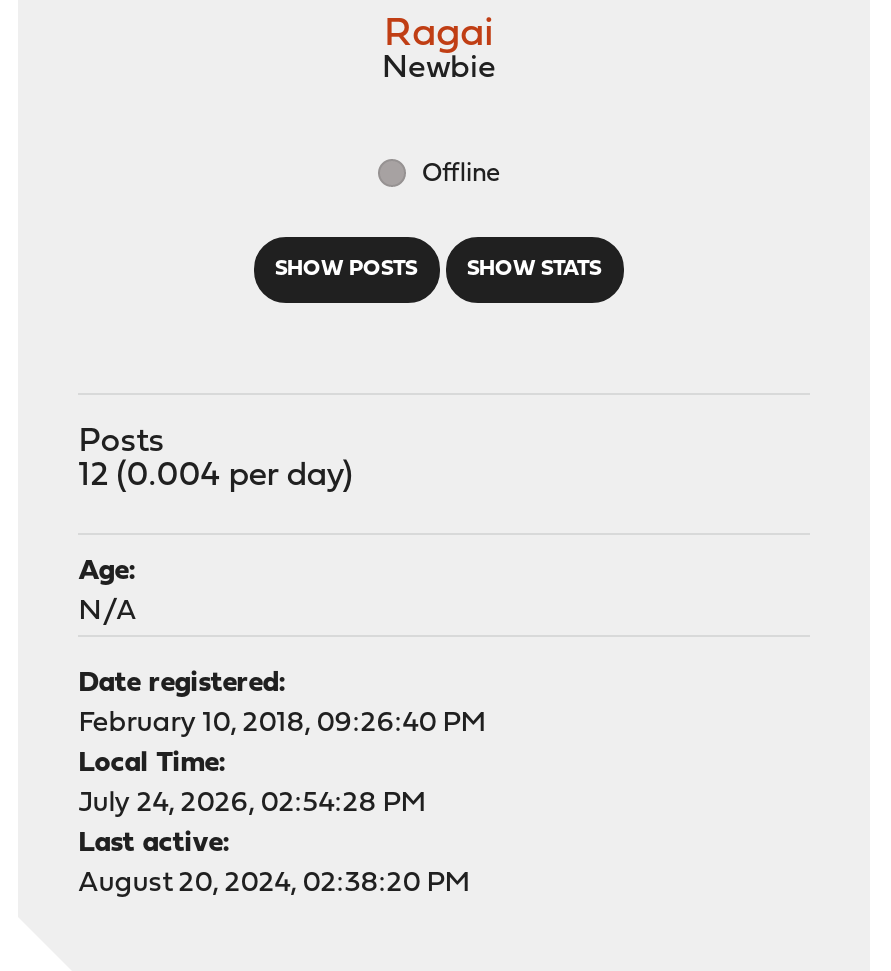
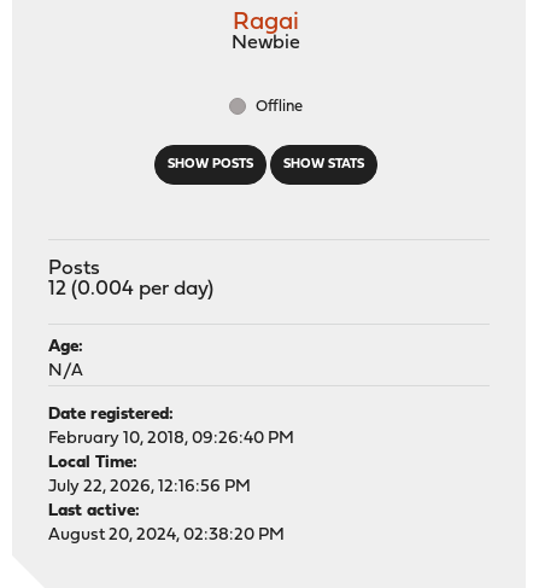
- July 24, 2026, 02:54:28 PM
+ July 22, 2026, 12:16:56 PM
